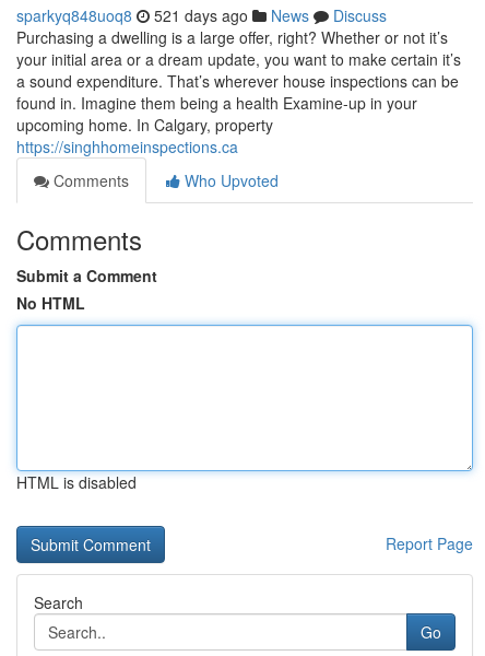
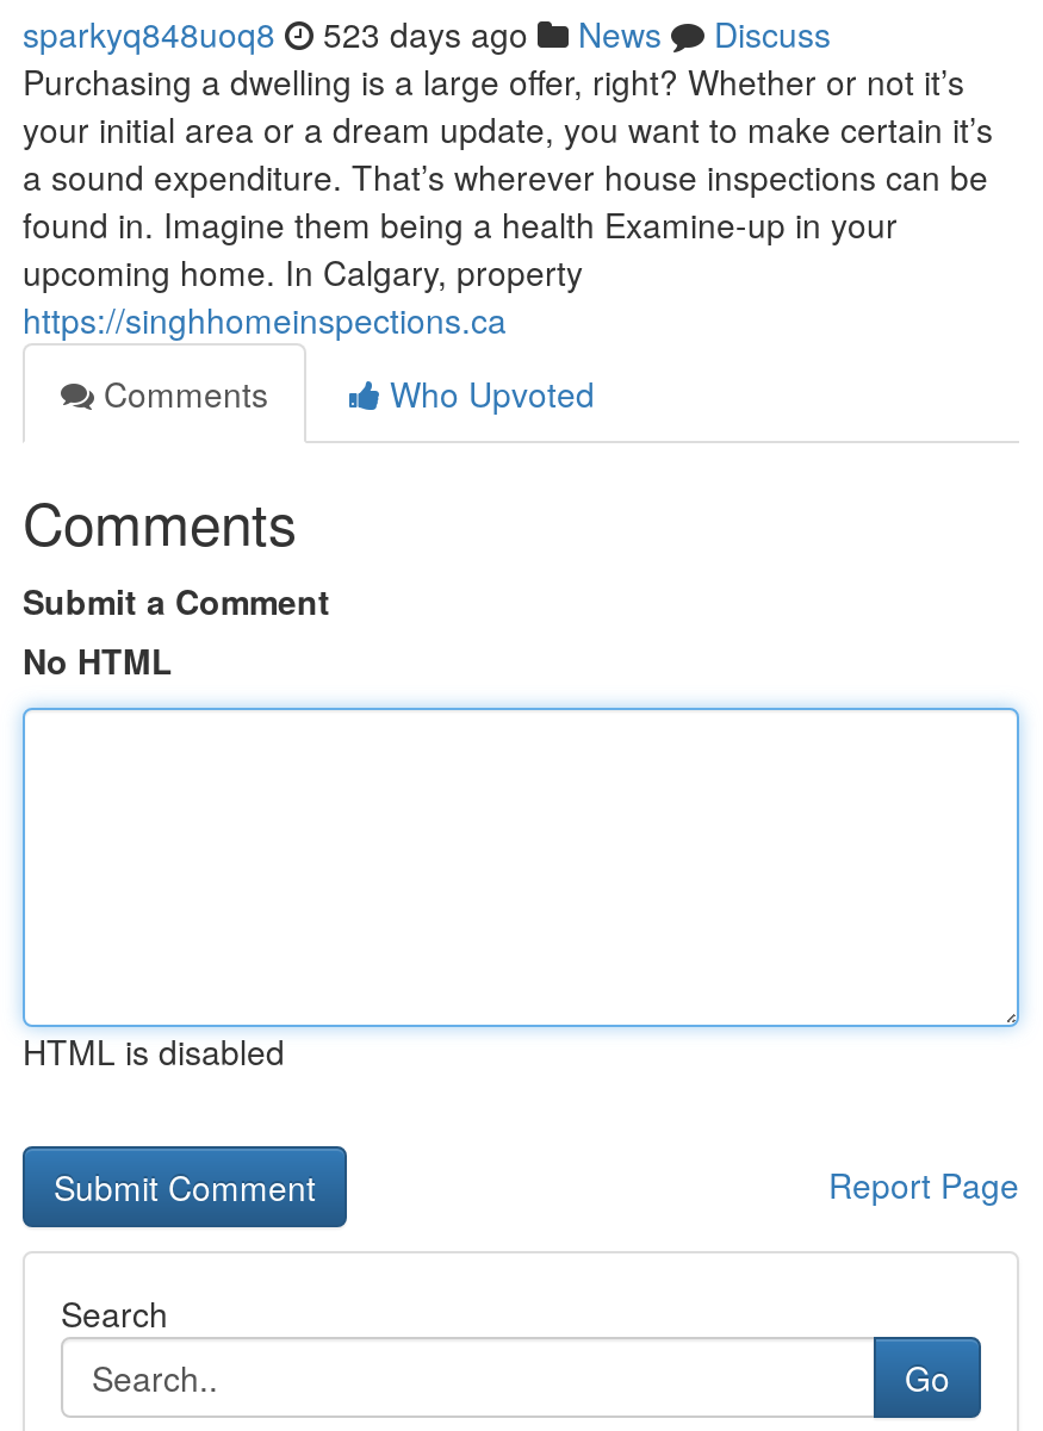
- sparkyq848uoq8 521 days ago News Discuss
+ sparkyq848uoq8 523 days ago News Discuss
